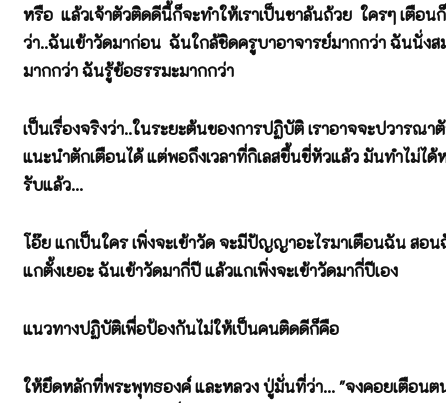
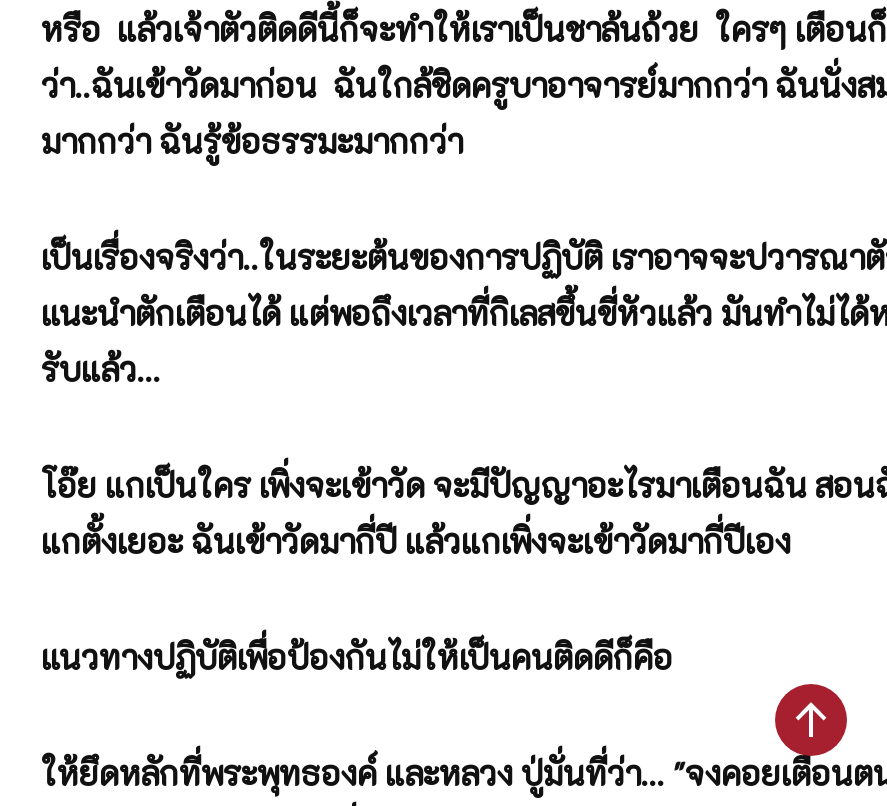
+ [image]
